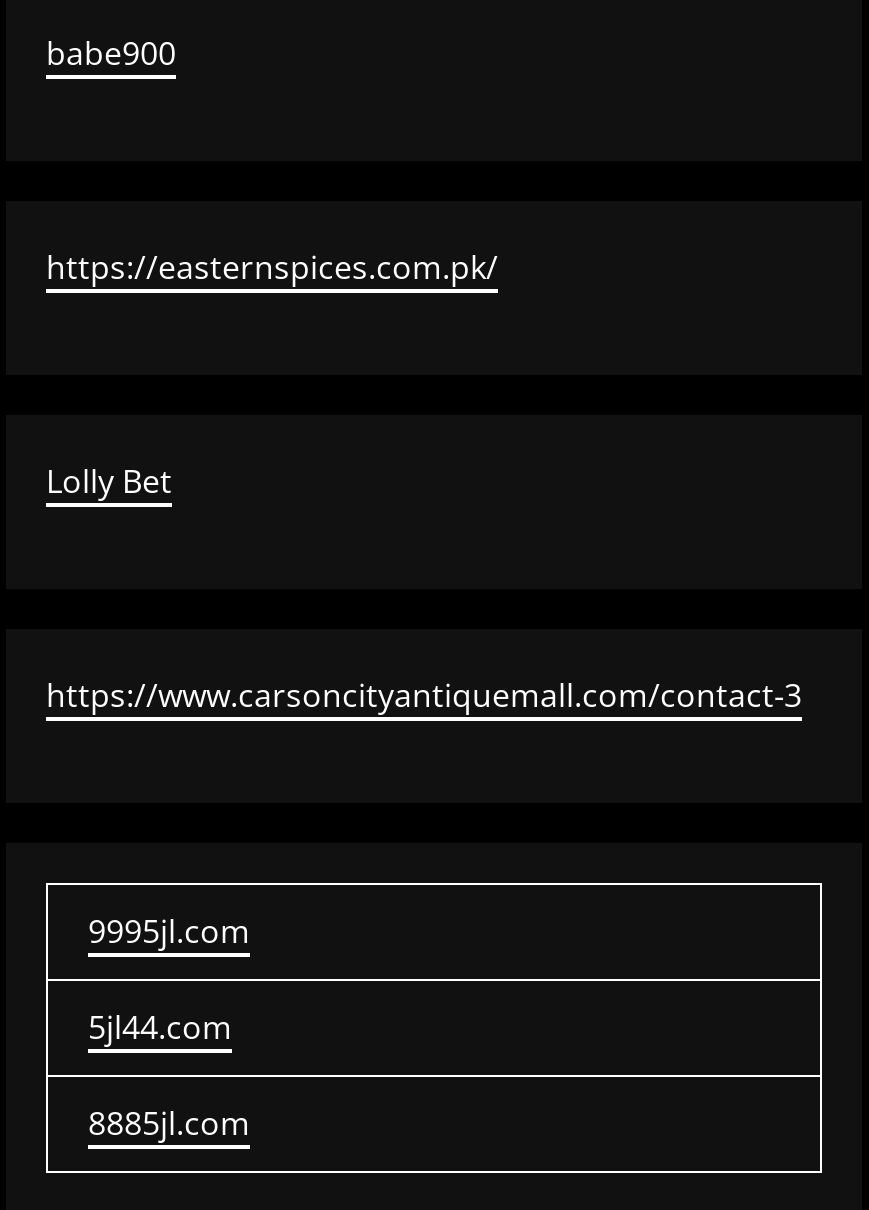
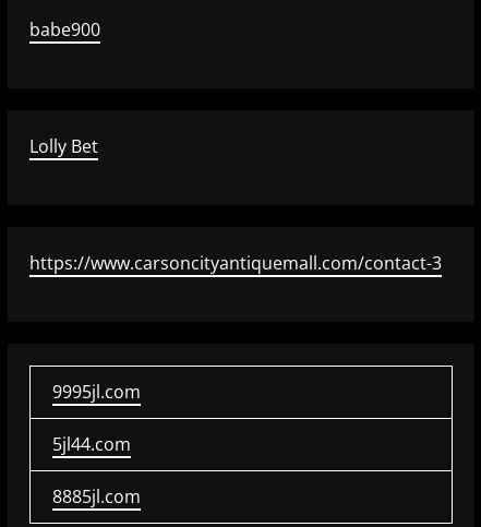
- https://easternspices.com.pk/
